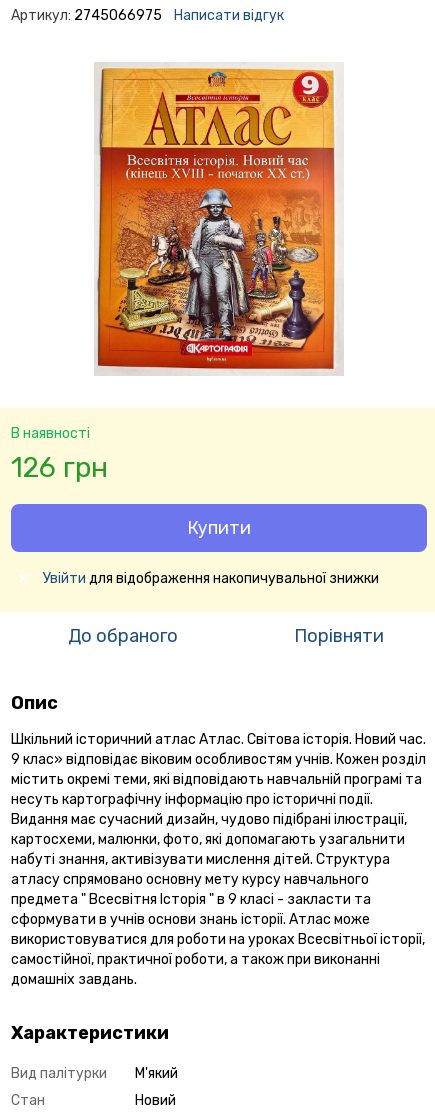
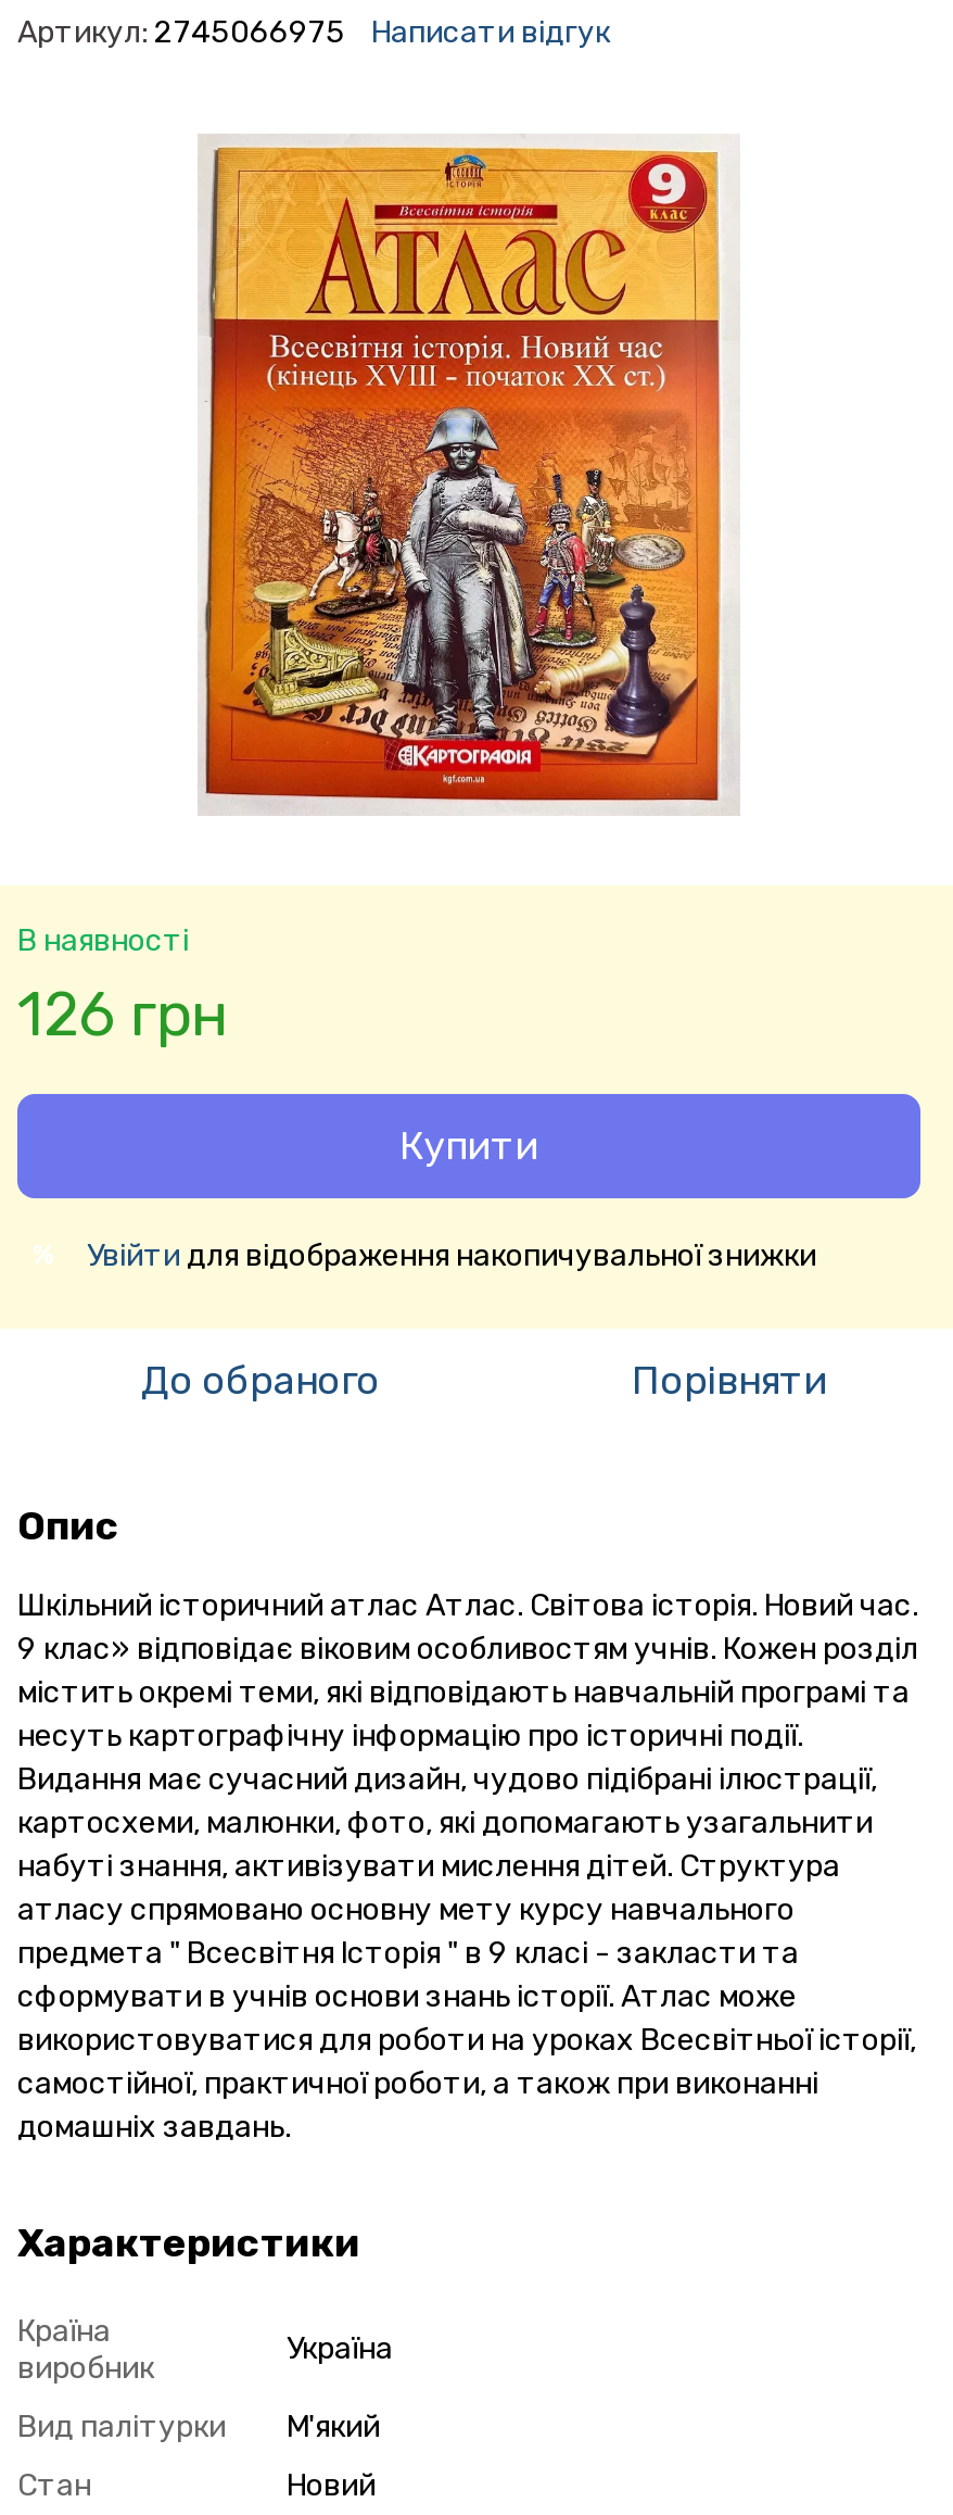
+ Країна
+ виробник

+ Україна
